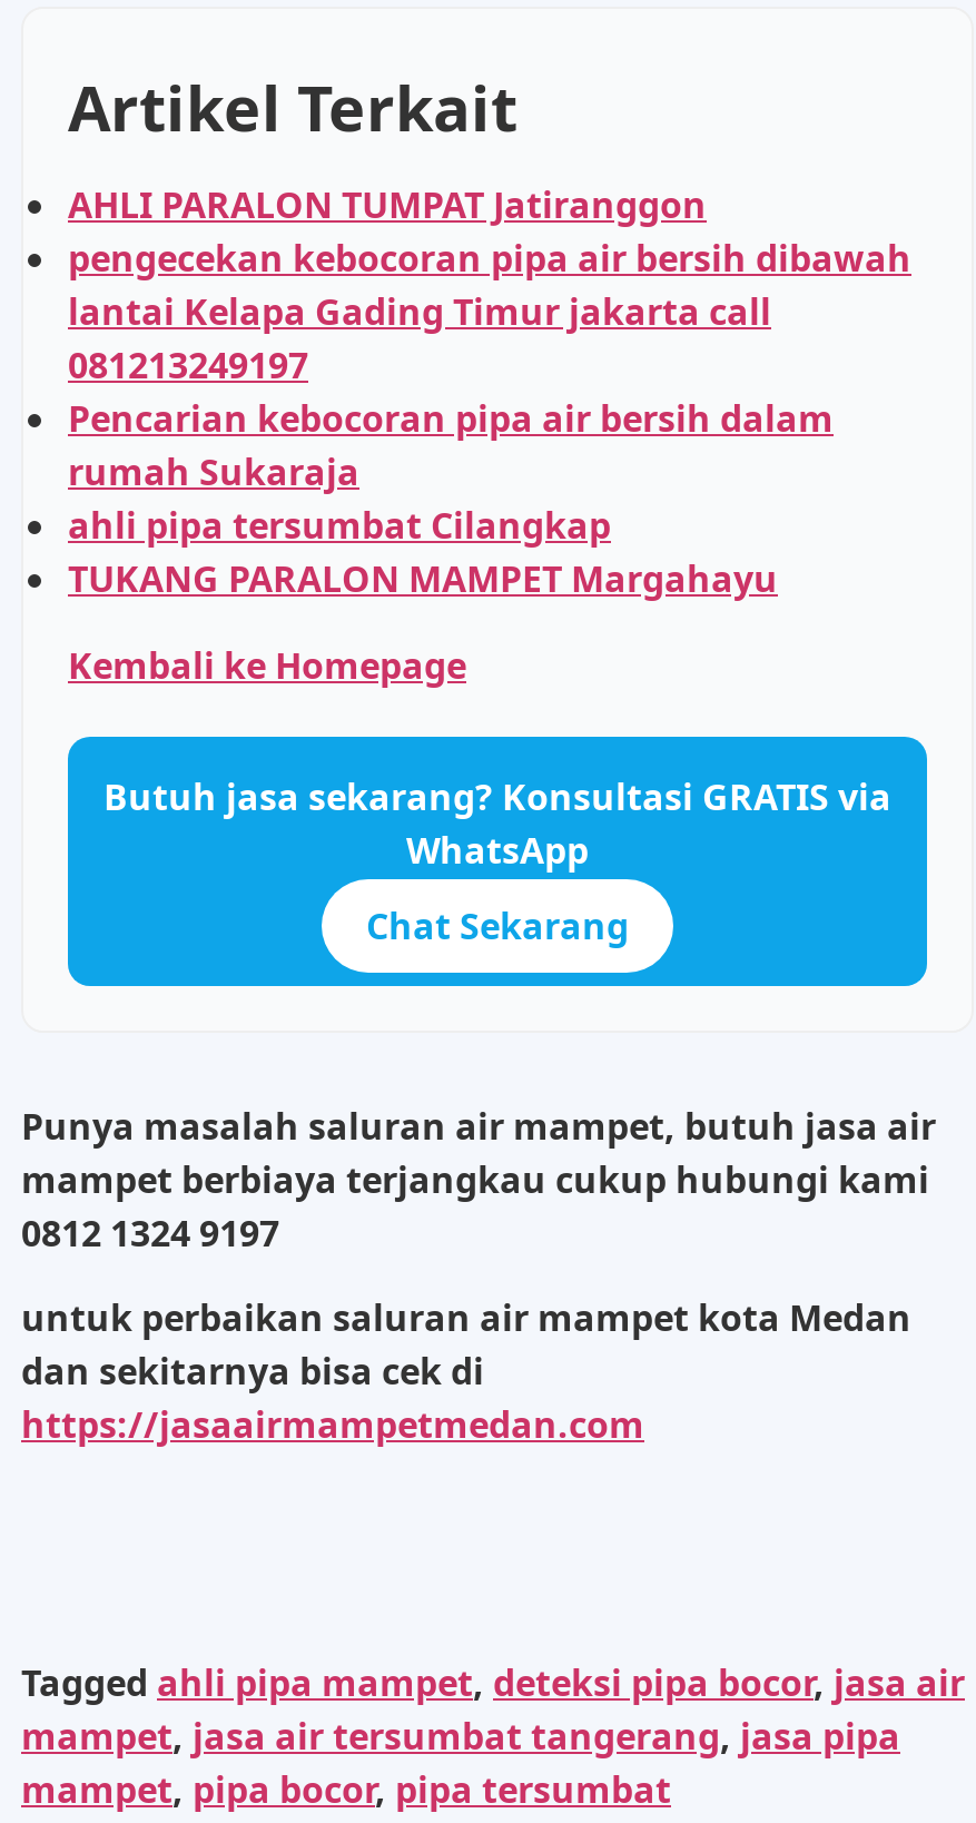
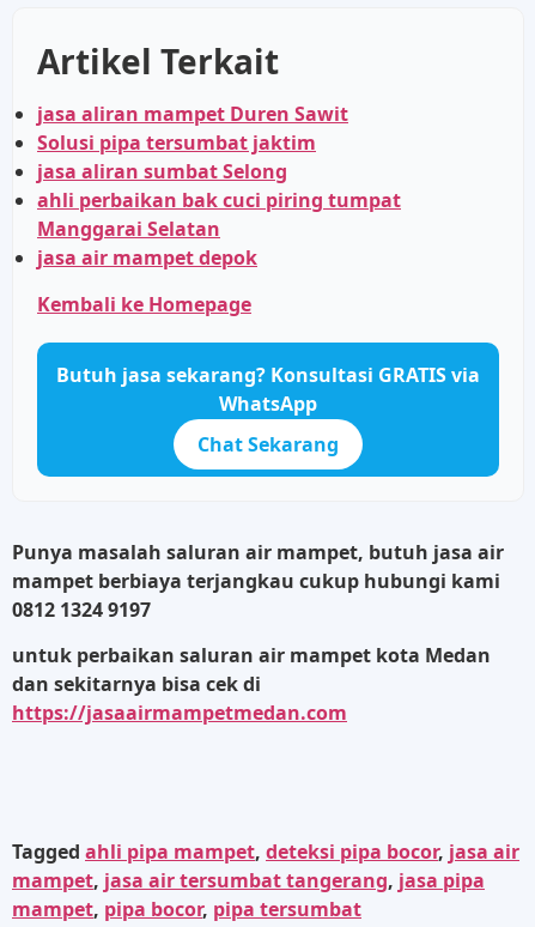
- AHLI PARALON TUMPAT Jatiranggon
- pengecekan kebocoran pipa air bersih dibawah
- lantai Kelapa Gading Timur jakarta call
- 081213249197
- Pencarian kebocoran pipa air bersih dalam
- rumah Sukaraja
- ahli pipa tersumbat Cilangkap
- TUKANG PARALON MAMPET Margahayu
+ jasa aliran mampet Duren Sawit
+ Solusi pipa tersumbat jaktim
+ jasa aliran sumbat Selong
+ ahli perbaikan bak cuci piring tumpat
+ Manggarai Selatan
+ jasa air mampet depok
